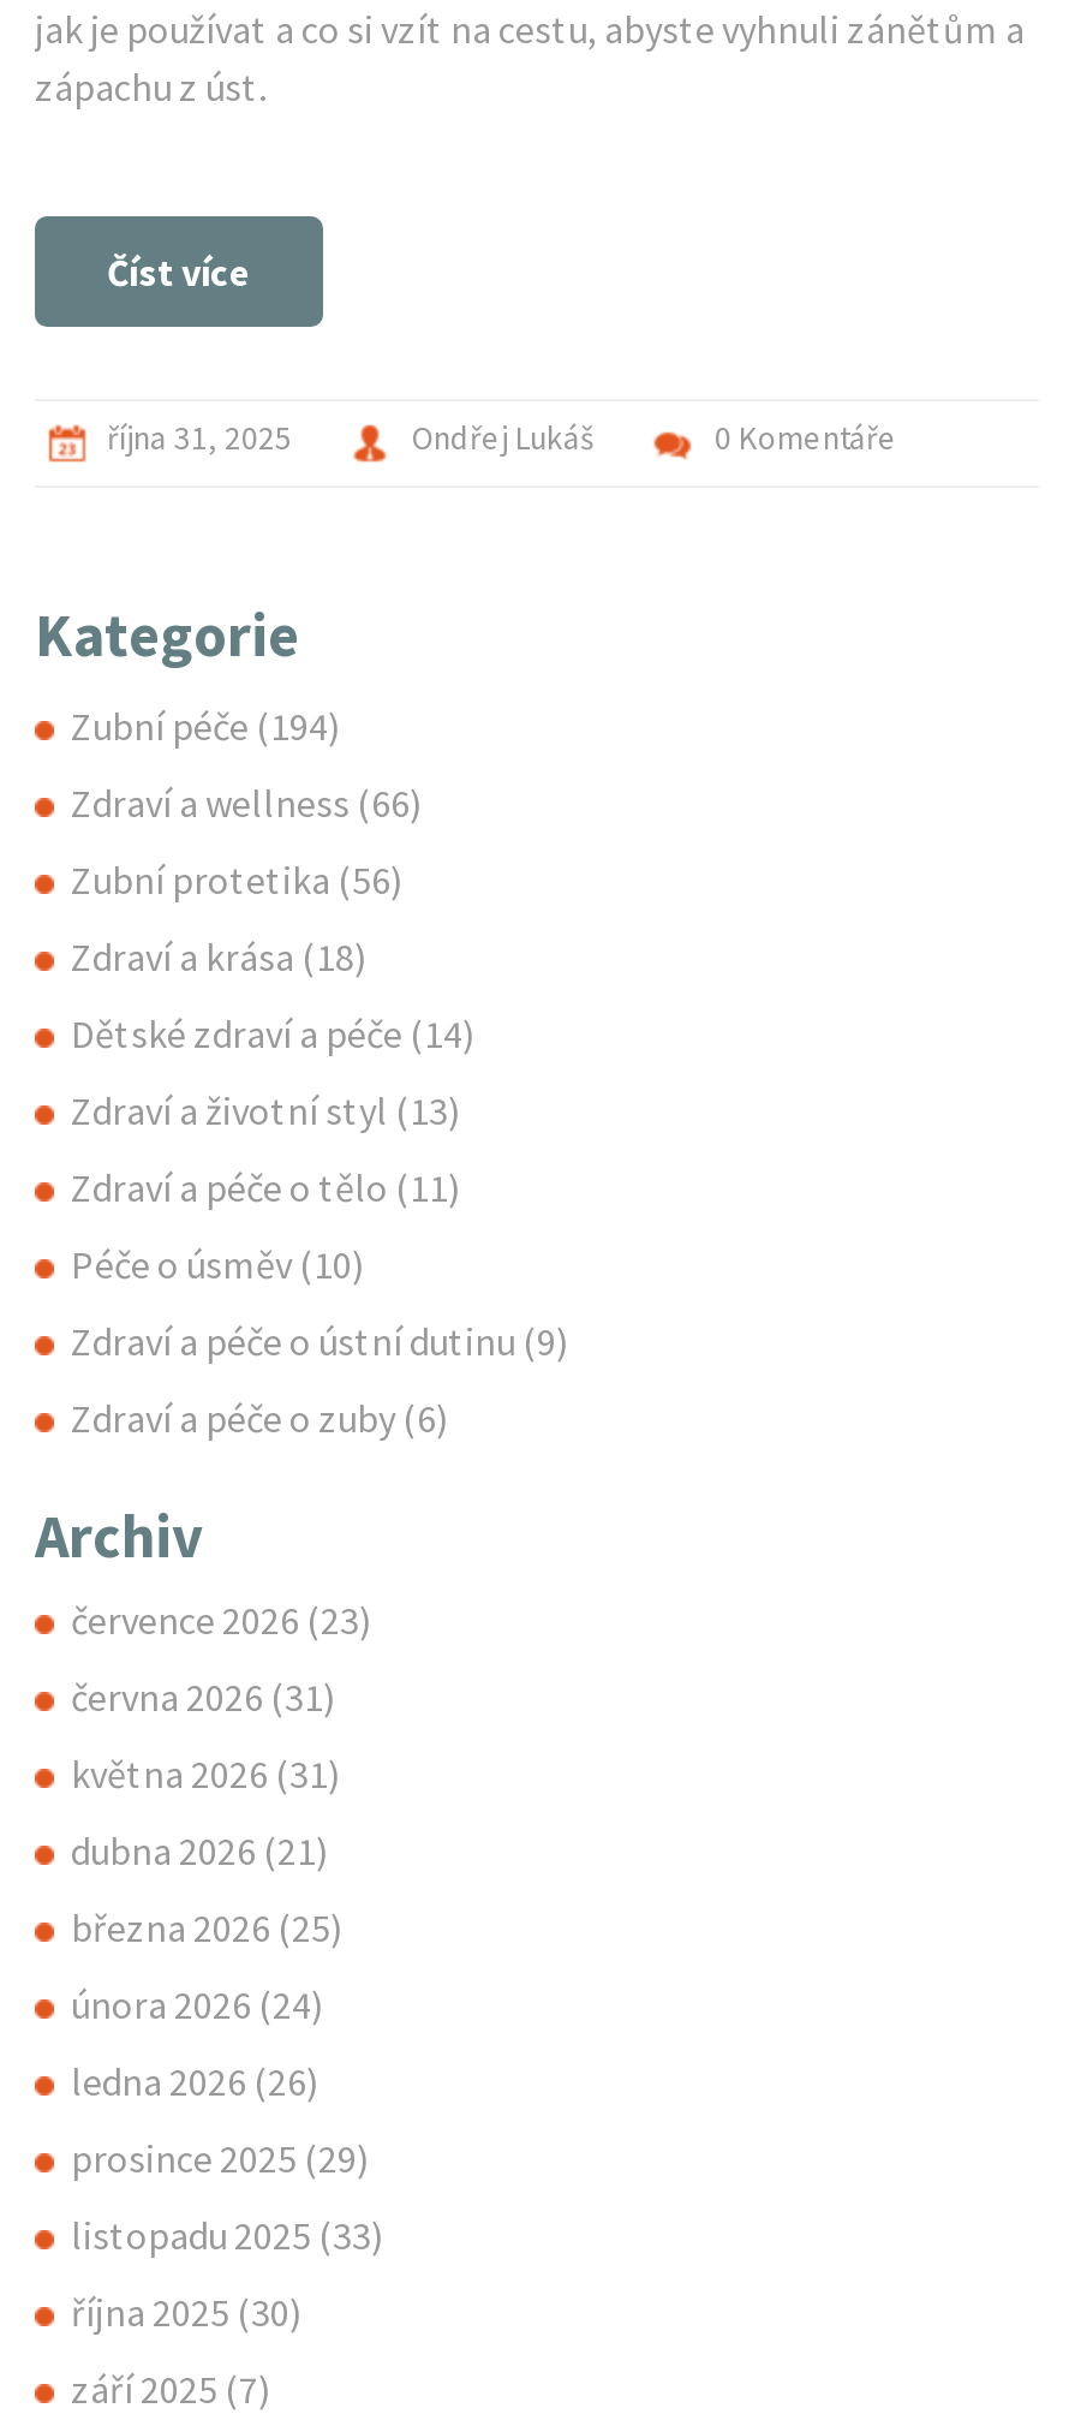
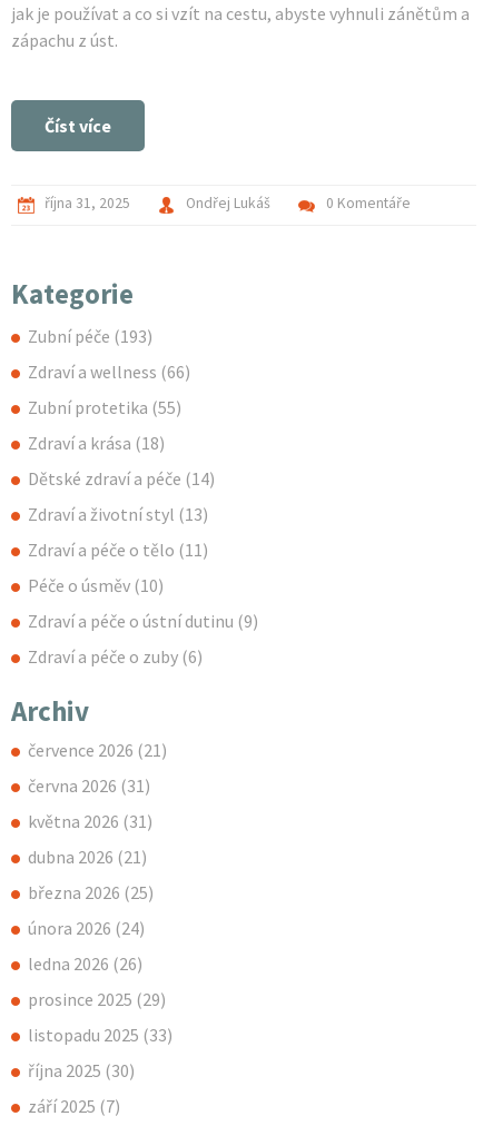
- Zubní péče (194)
+ Zubní péče (193)

- Zubní protetika (56)
+ Zubní protetika (55)

- července 2026 (23)
+ července 2026 (21)
